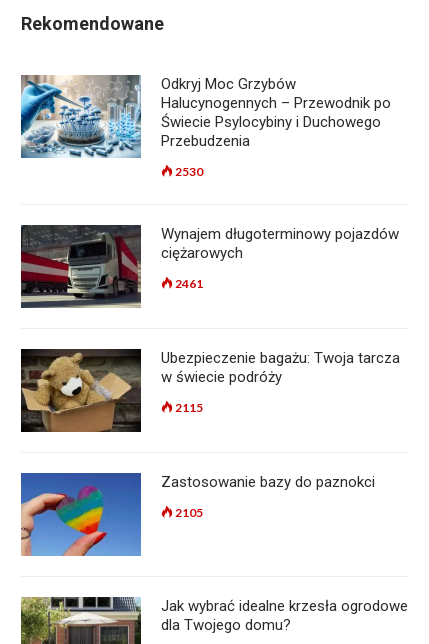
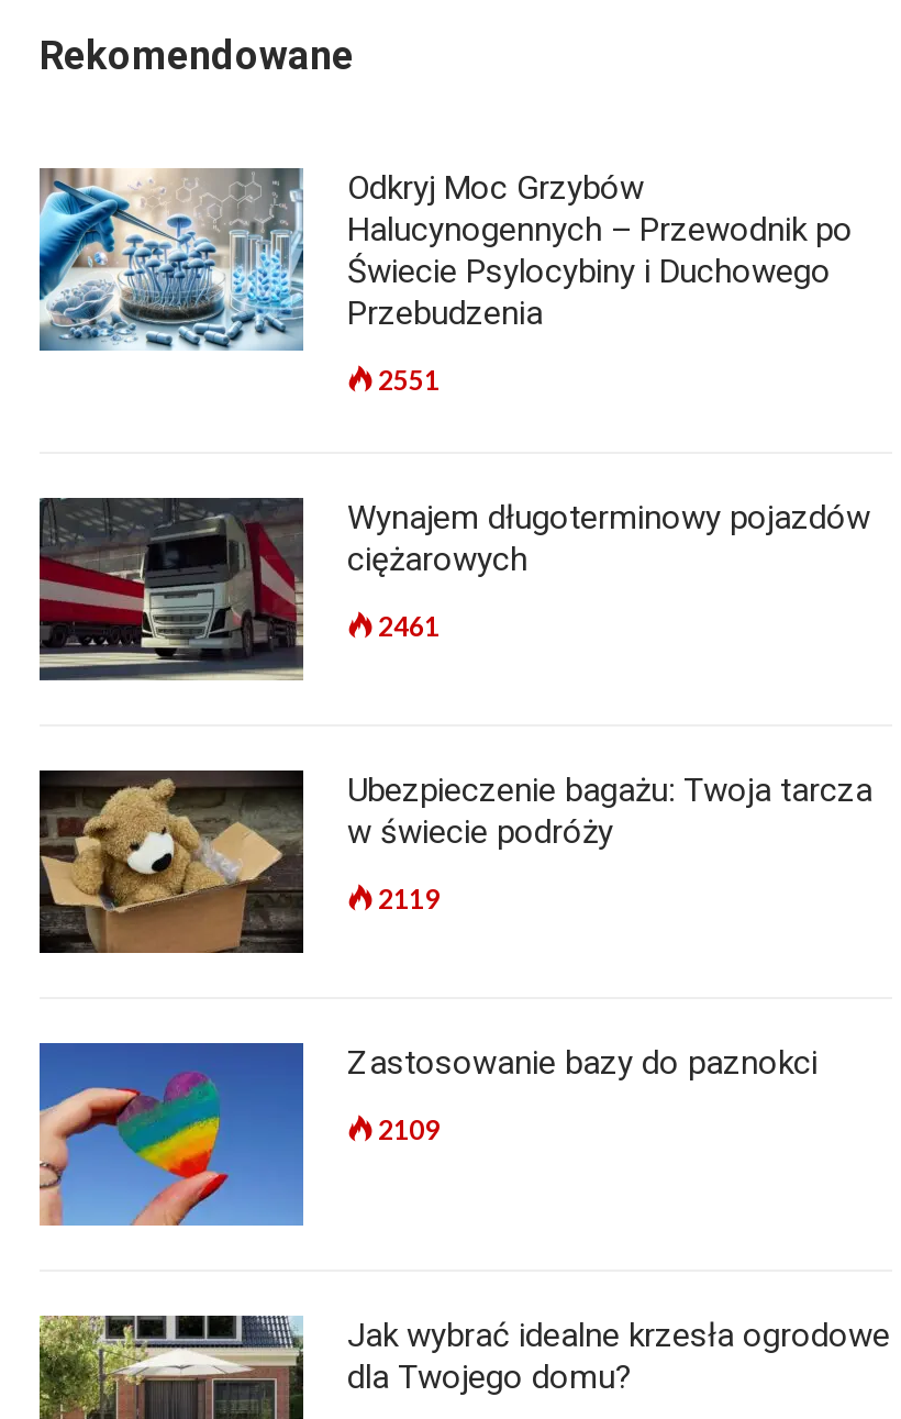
- 2530
+ 2551

- 2115
+ 2119

- 2105
+ 2109
